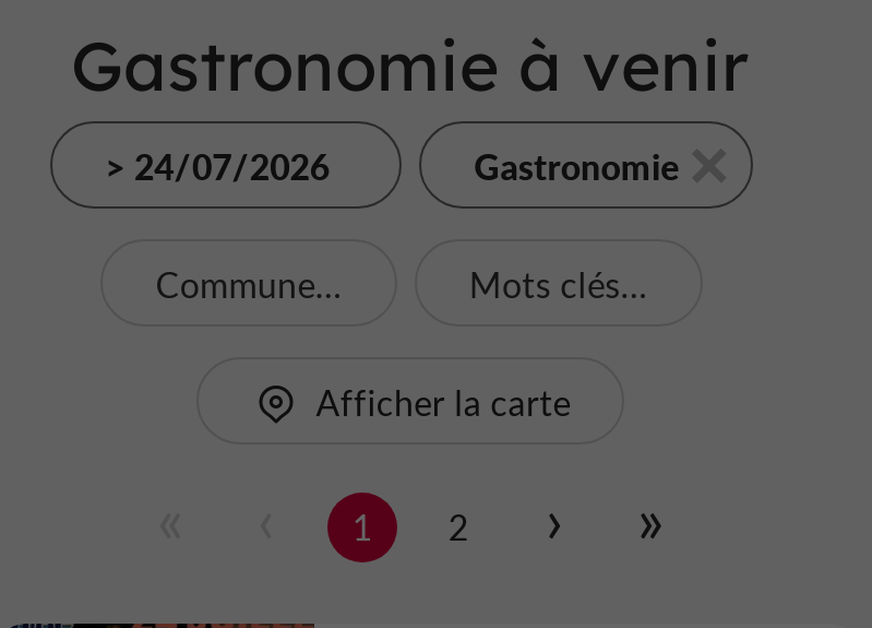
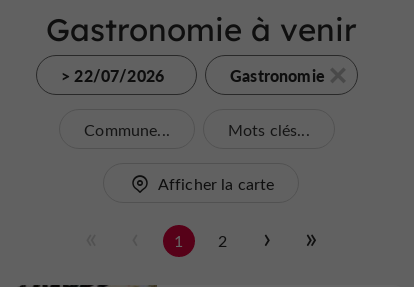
- > 24/07/2026
+ > 22/07/2026
